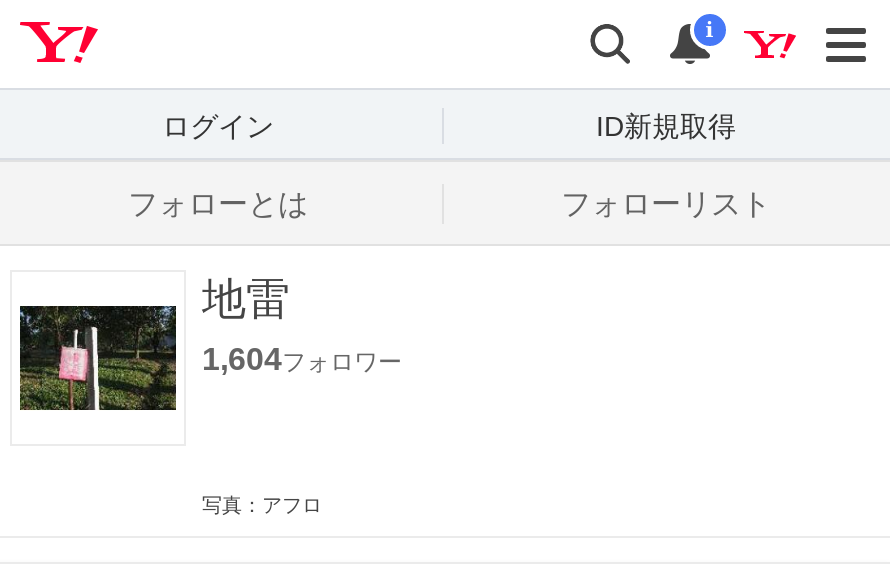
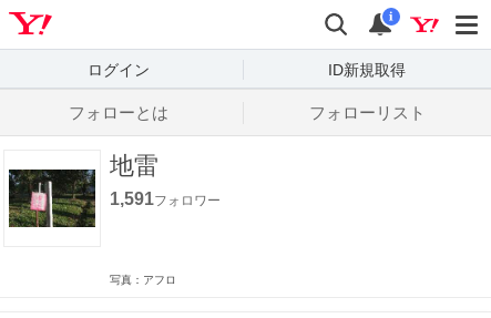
- 1,604フォロワー
+ 1,591フォロワー
